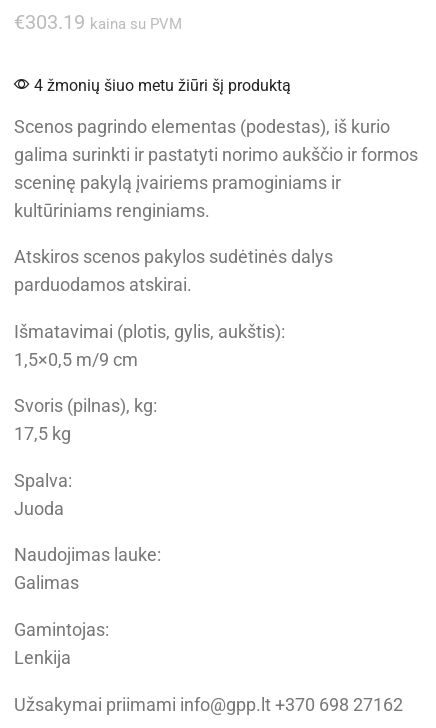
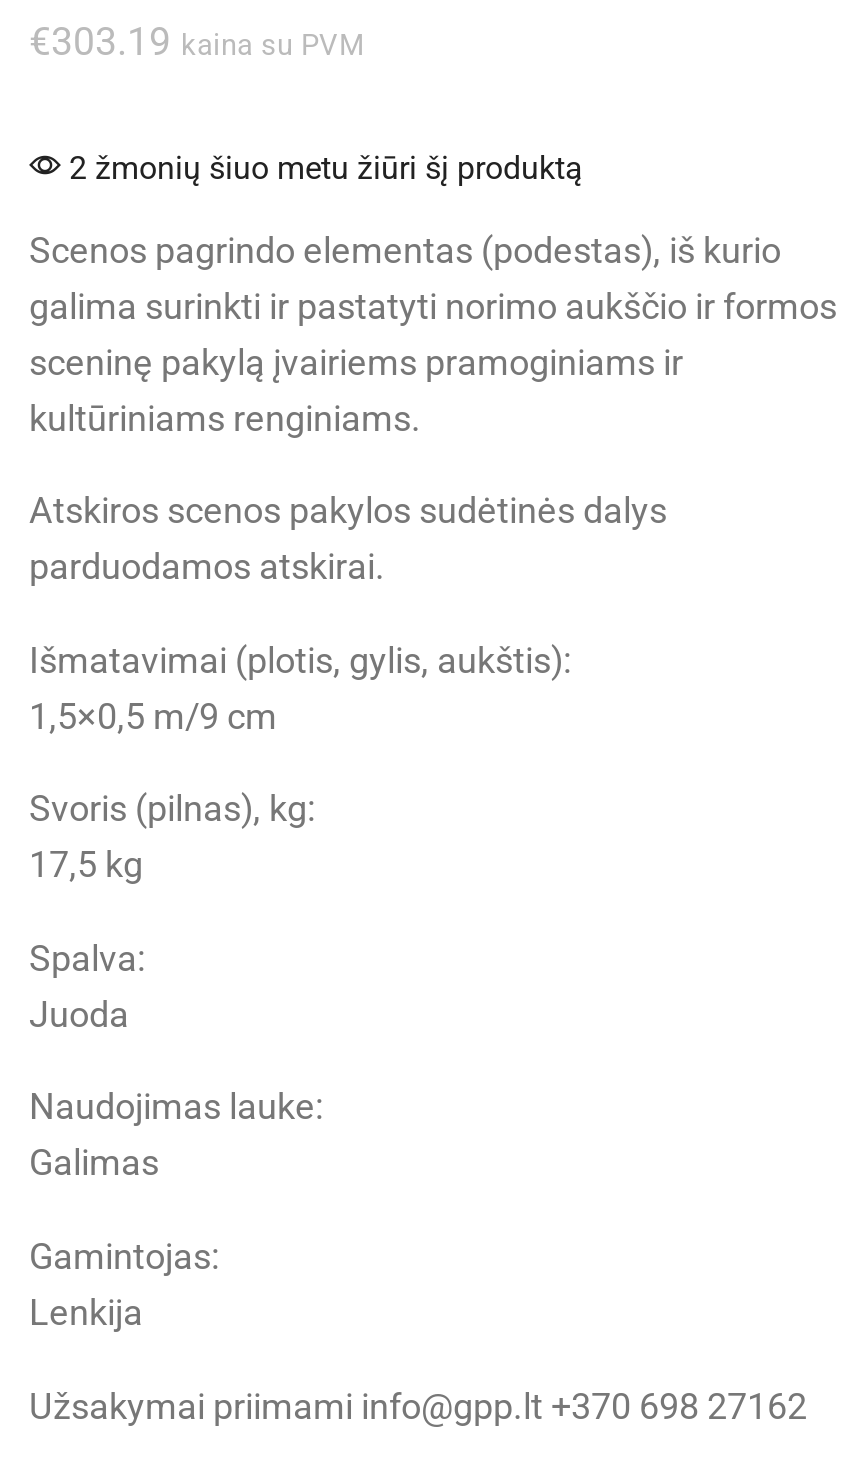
- 4 žmonių šiuo metu žiūri šį produktą
+ 2 žmonių šiuo metu žiūri šį produktą
